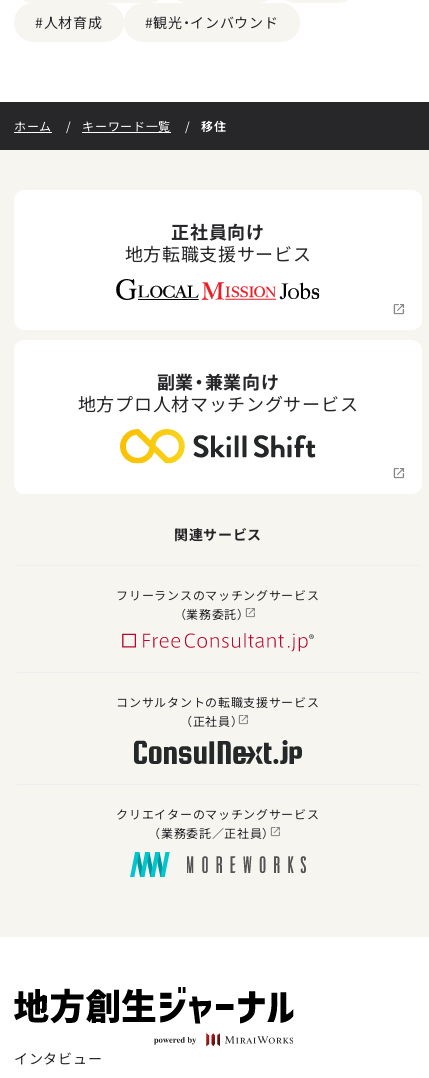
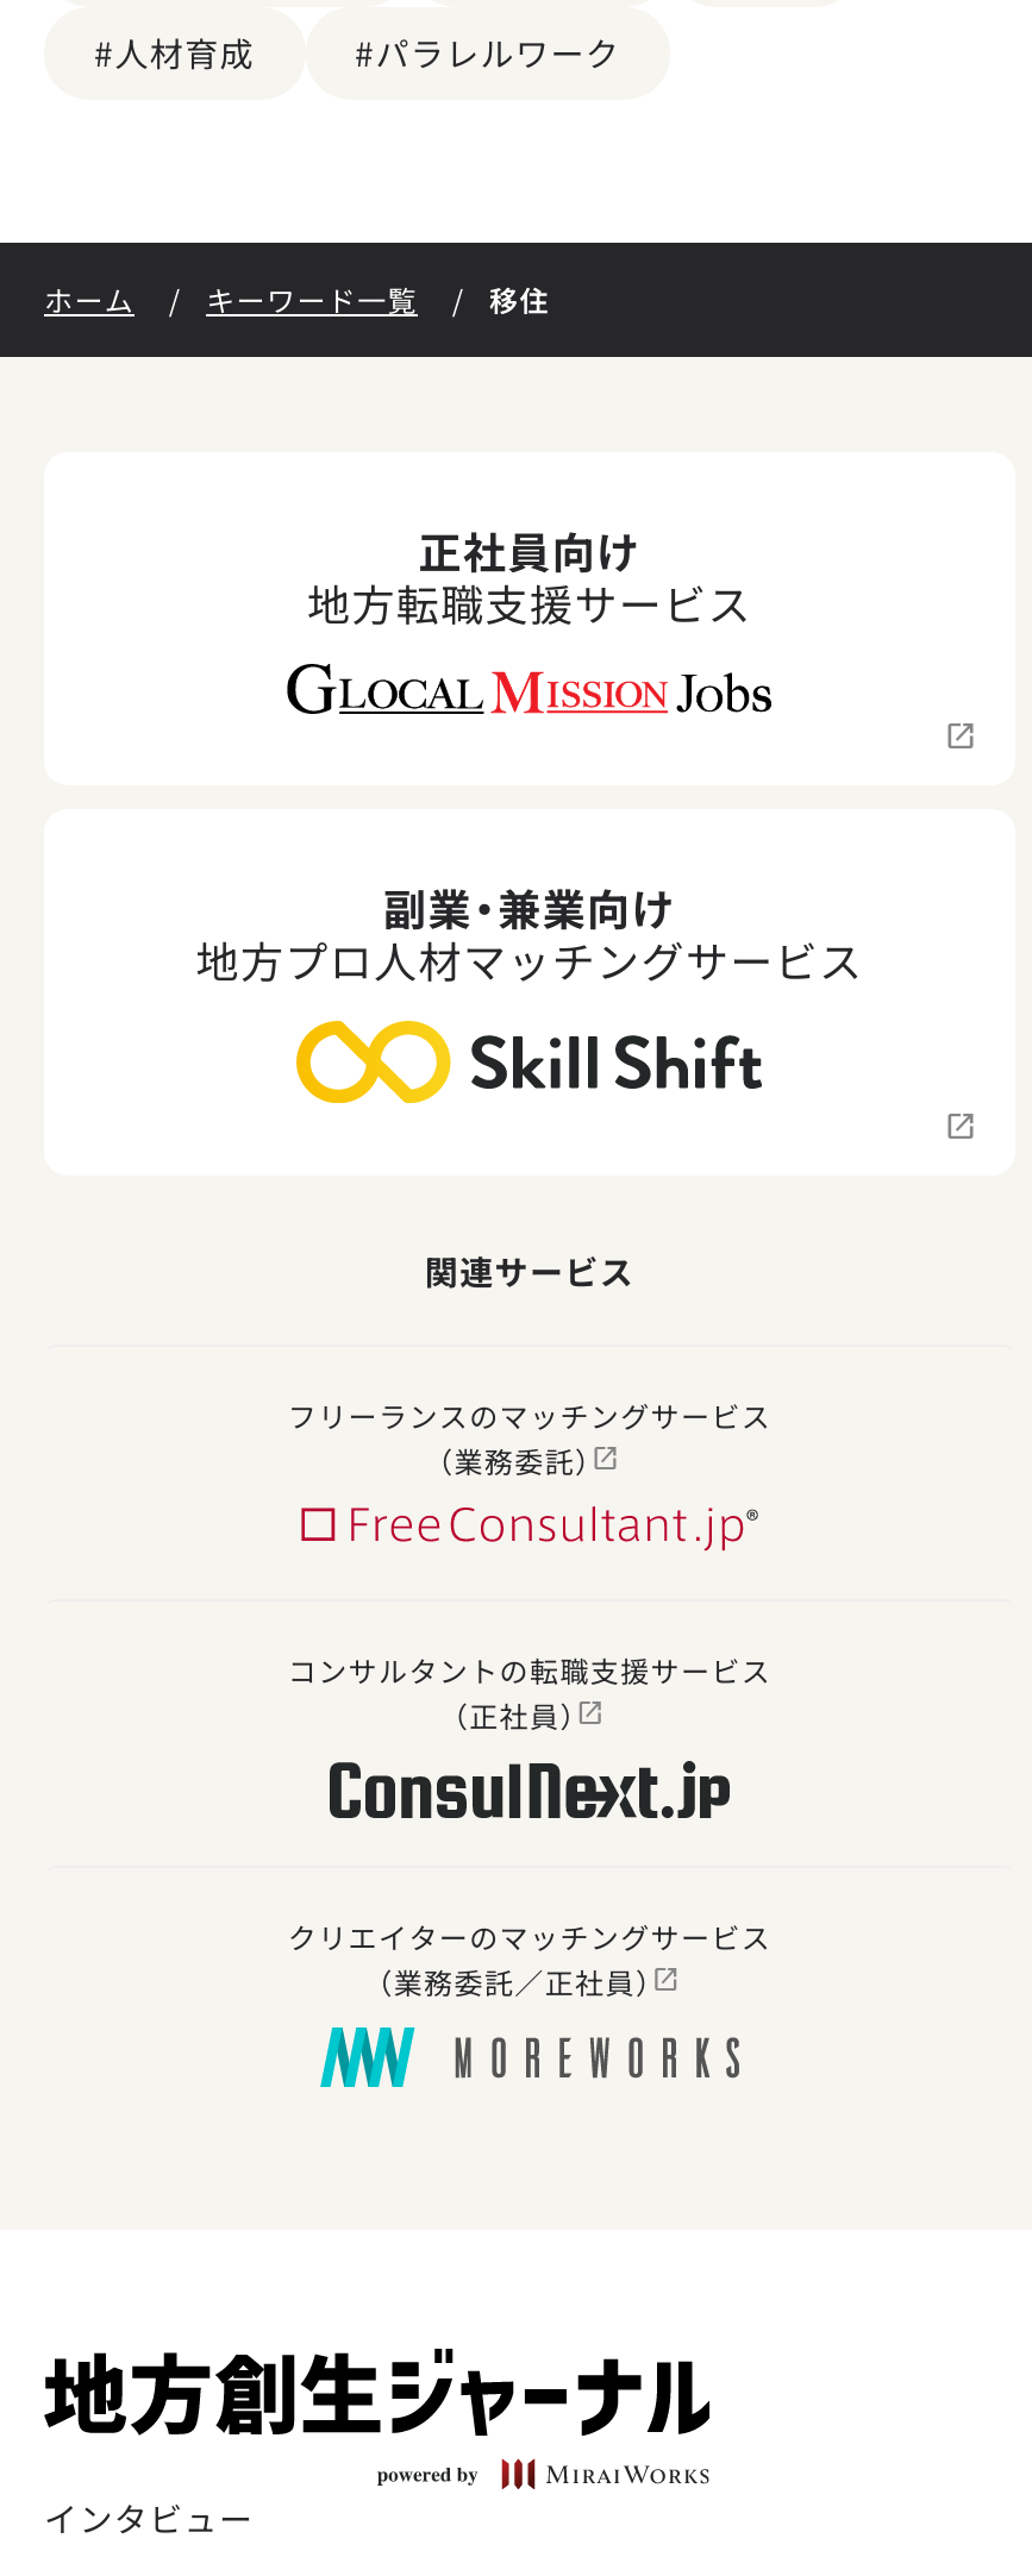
- #観光・インバウンド
+ #パラレルワーク
